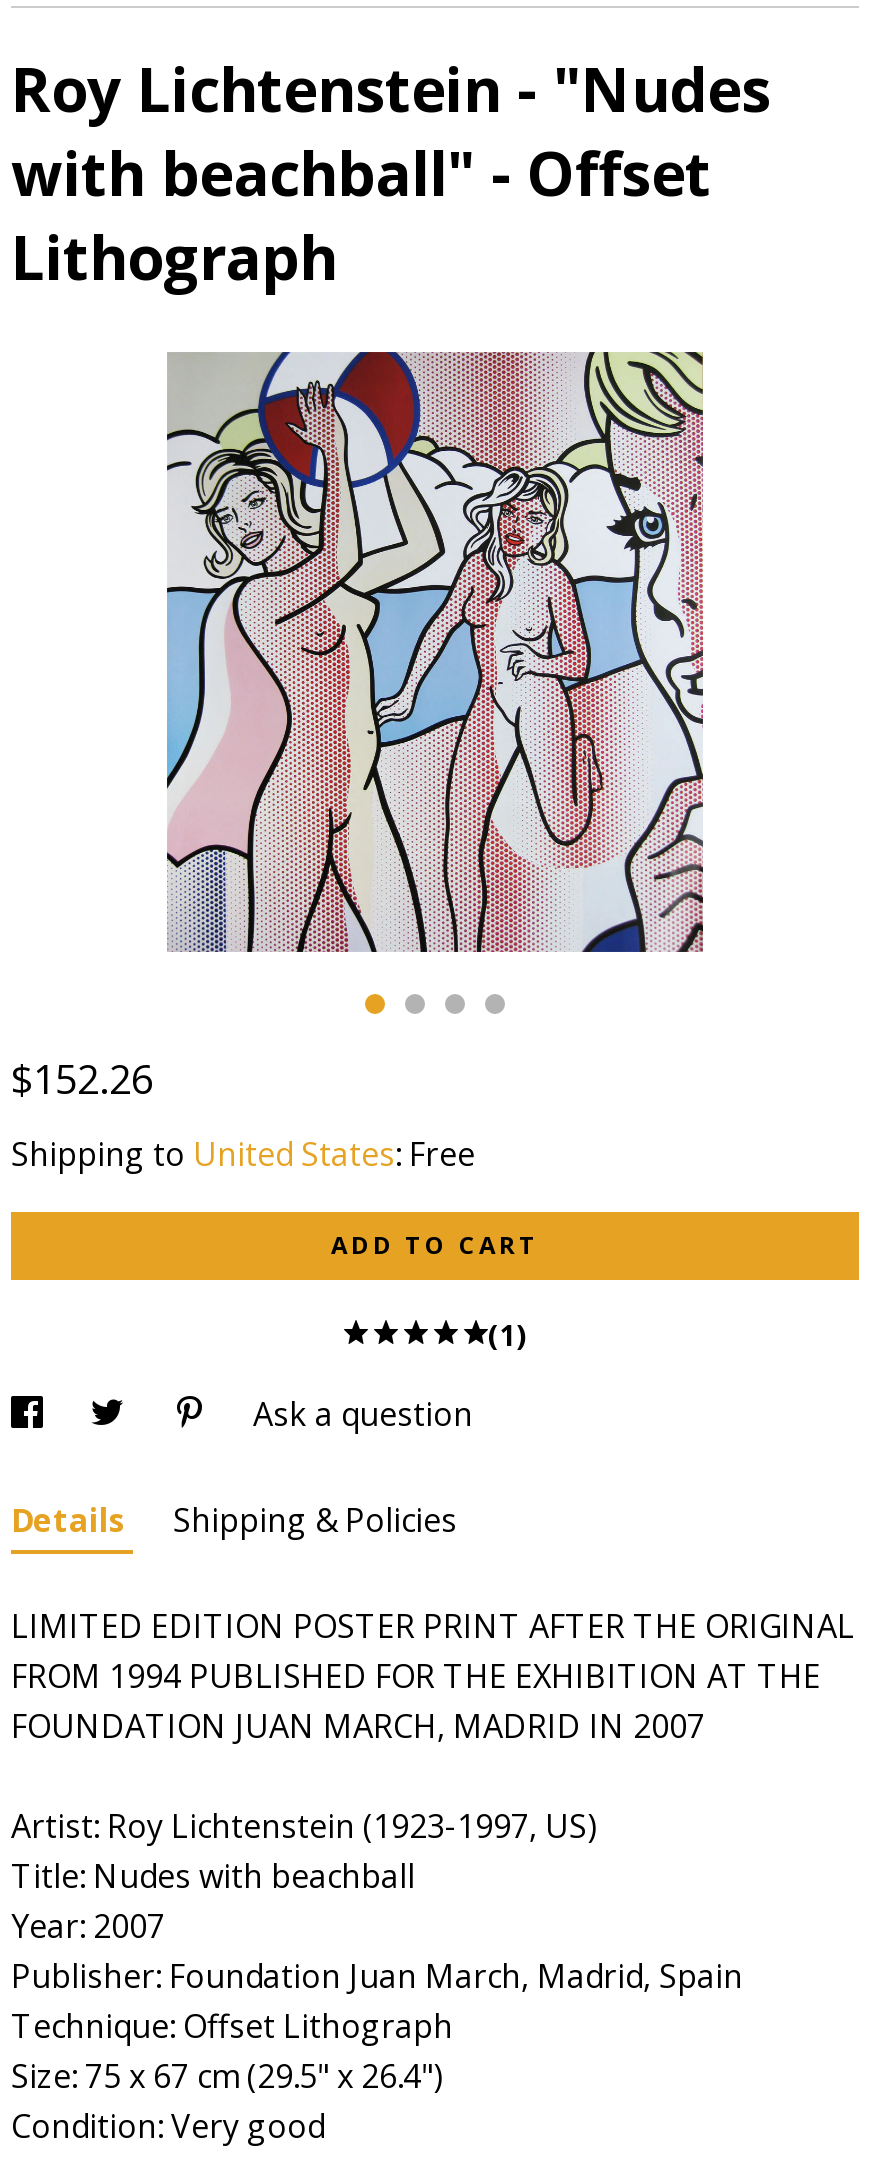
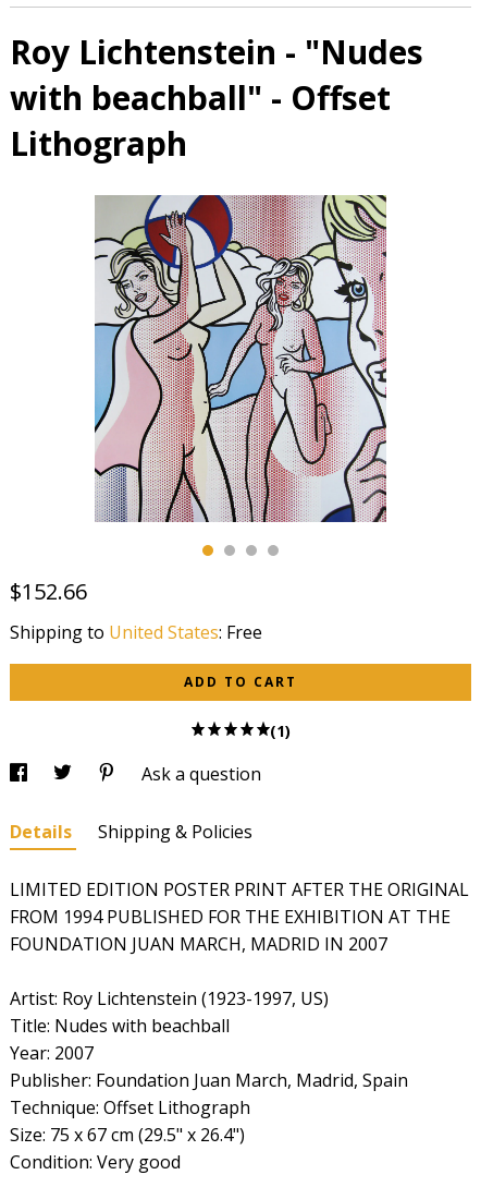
- $152.26
+ $152.66
